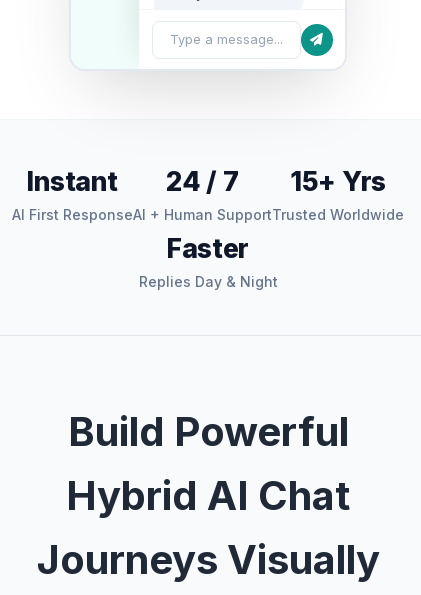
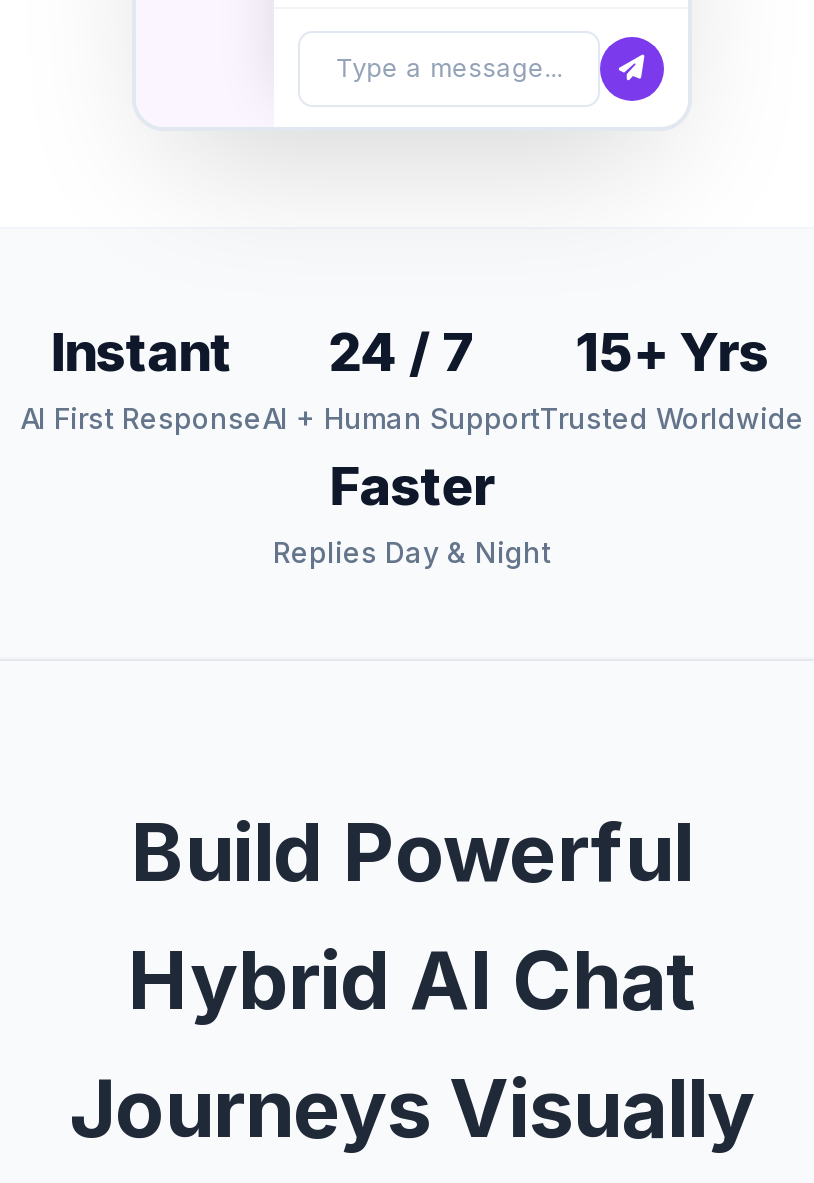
- [image]
+ [image]
